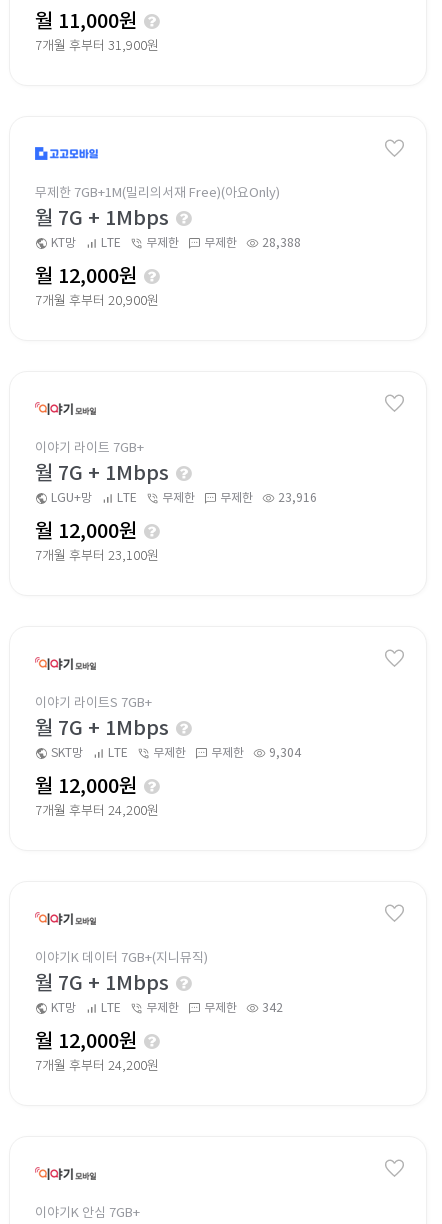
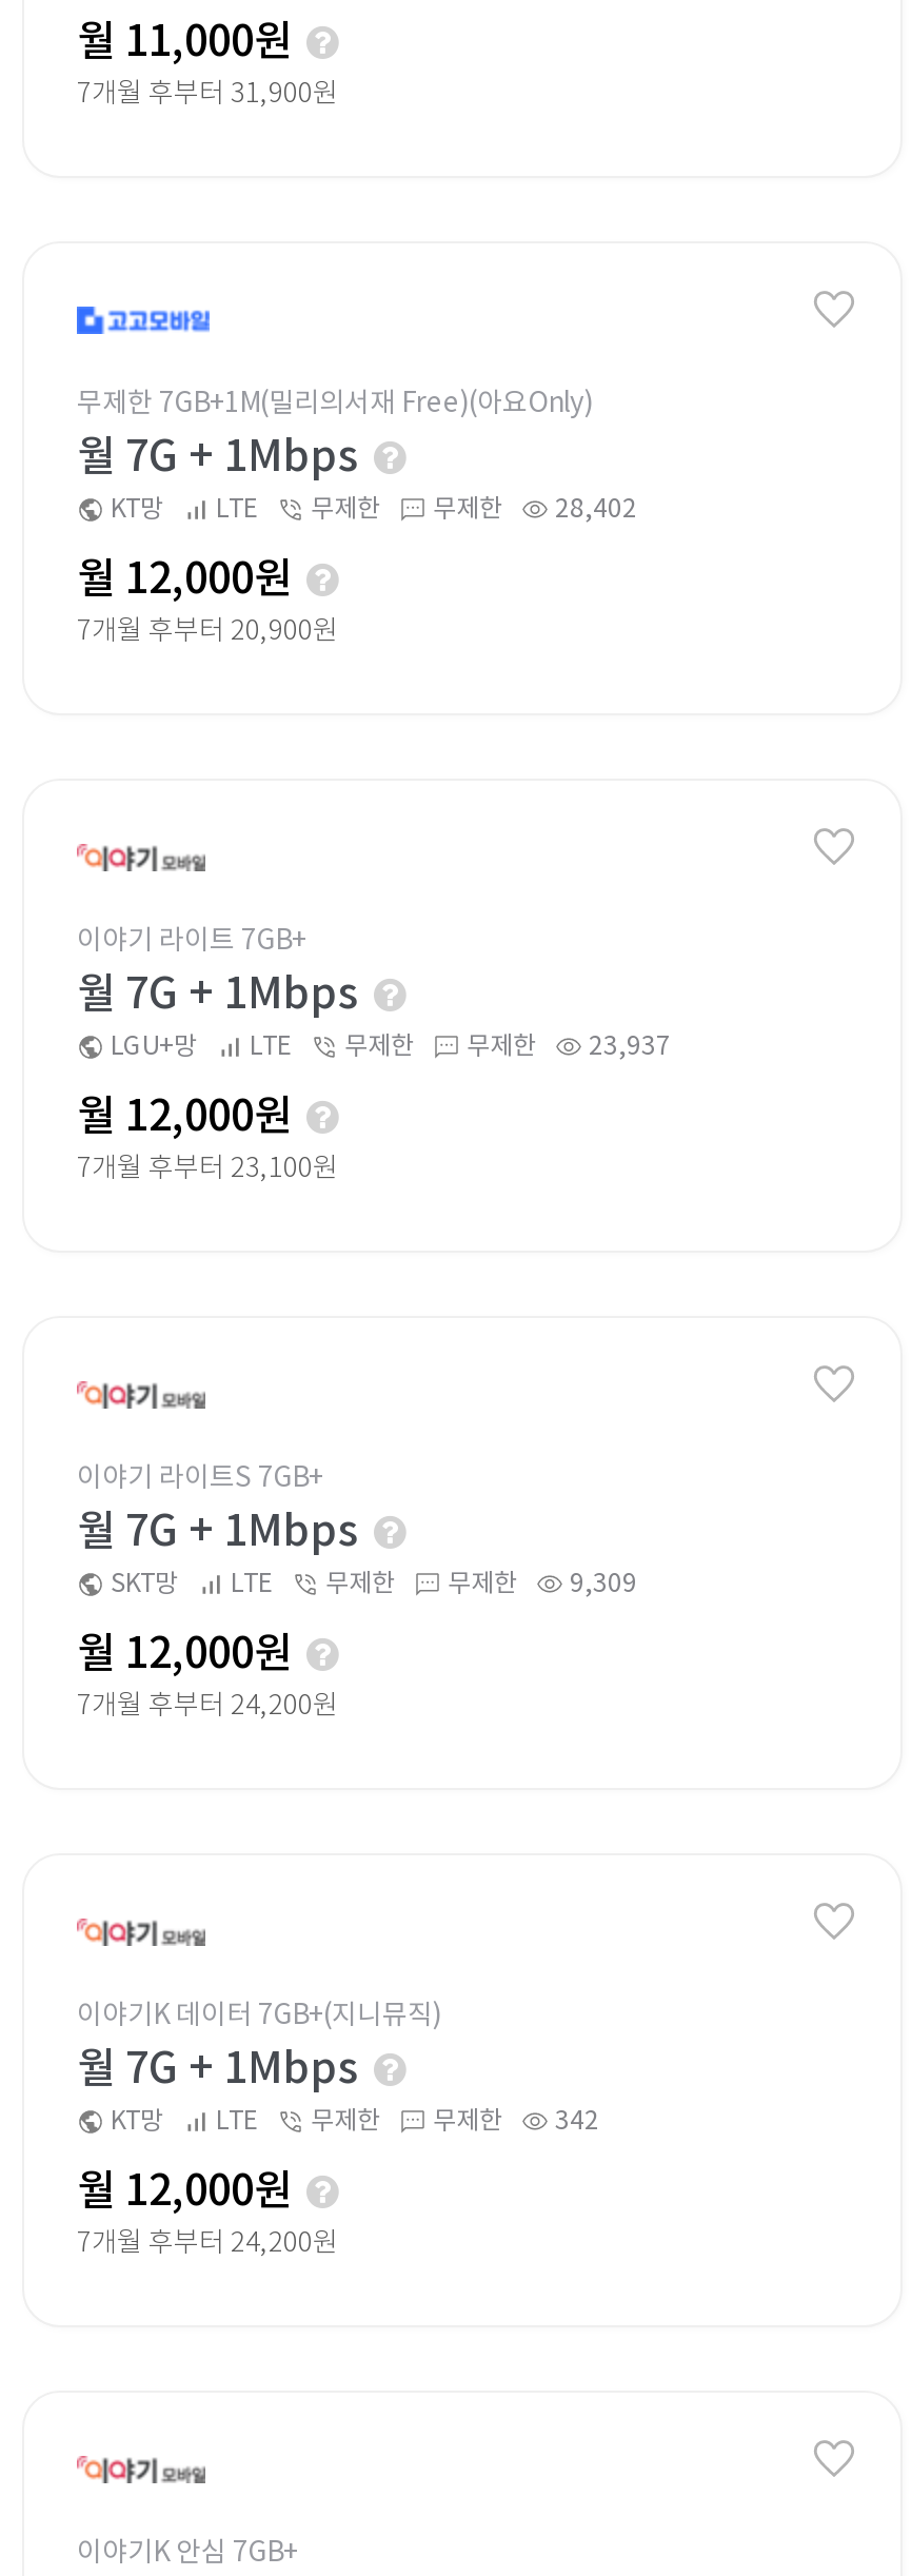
- KT망 LTE 무제한 무제한 28,388
+ KT망 LTE 무제한 무제한 28,402

- 23,916
+ 23,937

- SKT망 LTE 무제한 무제한 9,304
+ SKT망 LTE 무제한 무제한 9,309
